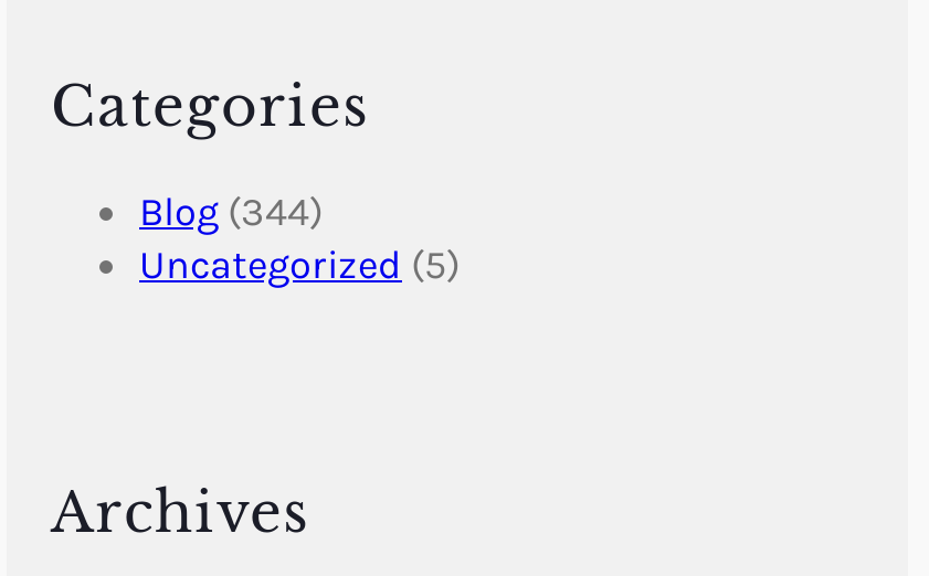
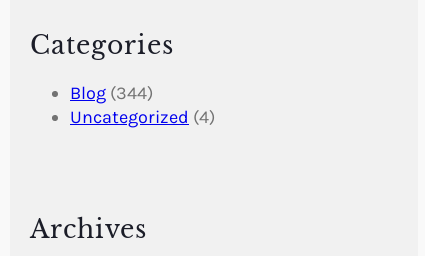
- Uncategorized (5)
+ Uncategorized (4)
